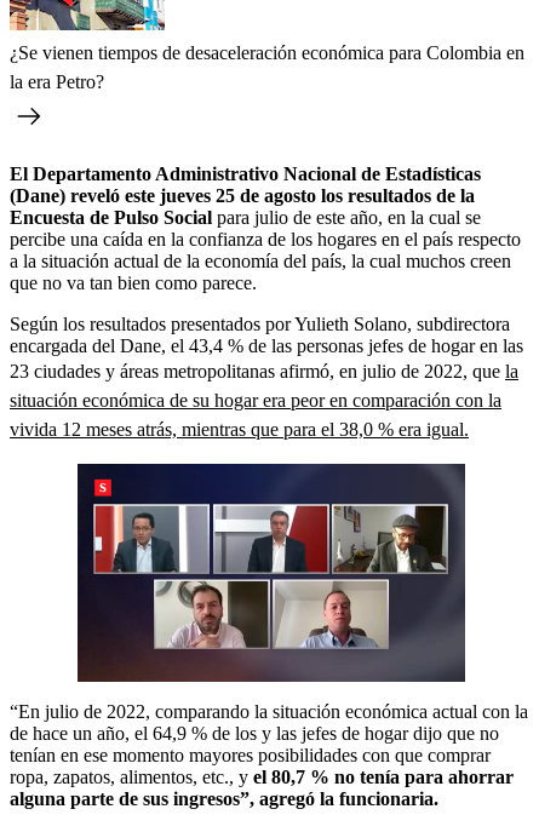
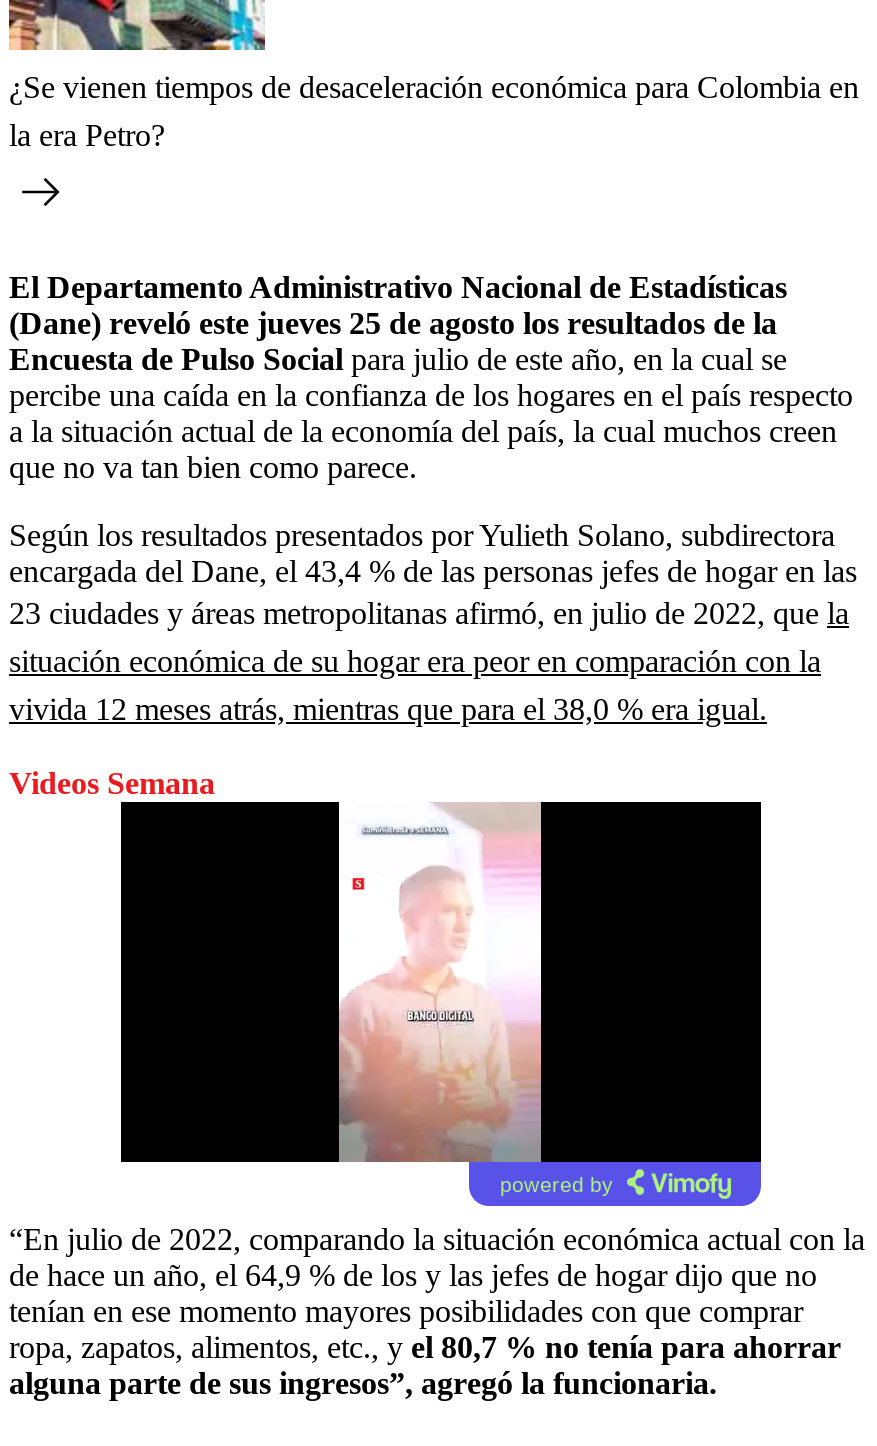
+ Videos Semana

+ powered by

- [image]
+ [image]
